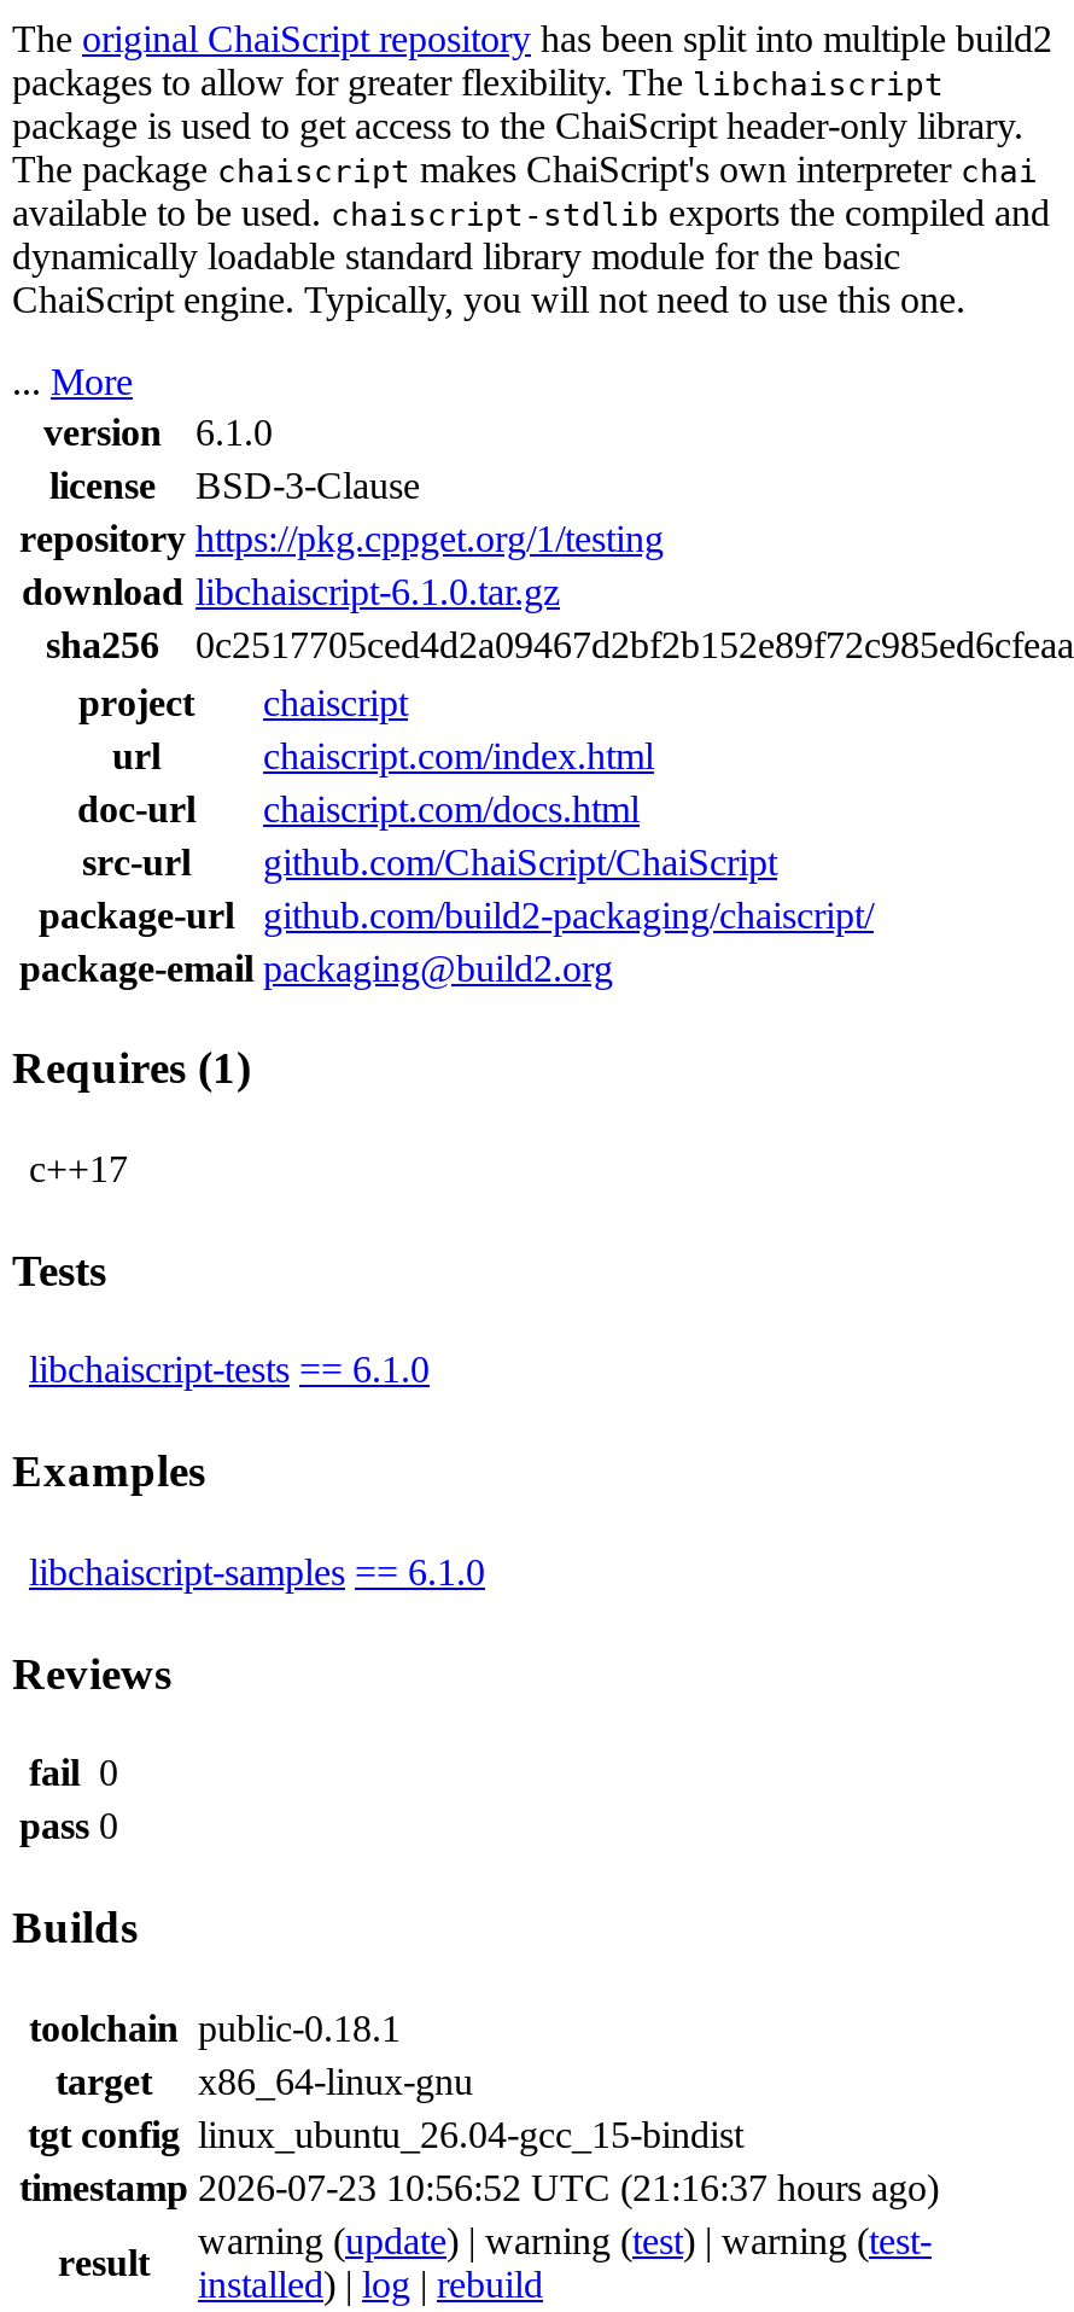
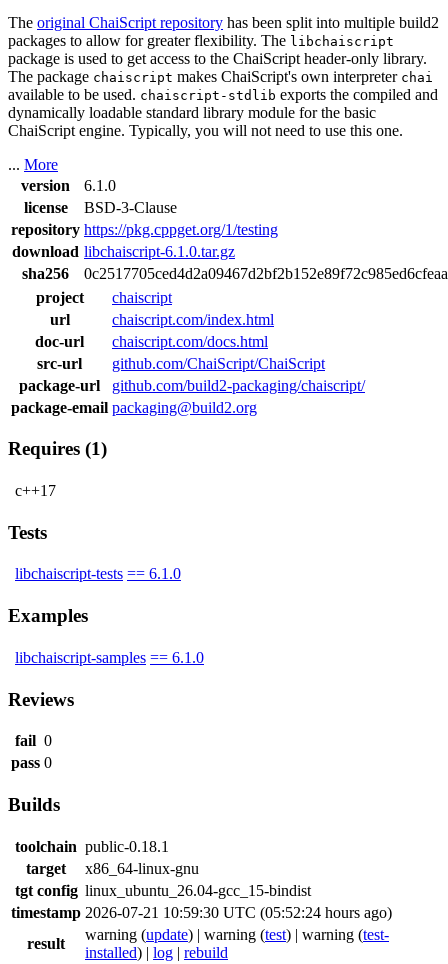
- timestamp 2026-07-23 10:56:52 UTC (21:16:37 hours ago)
+ timestamp 2026-07-21 10:59:30 UTC (05:52:24 hours ago)
